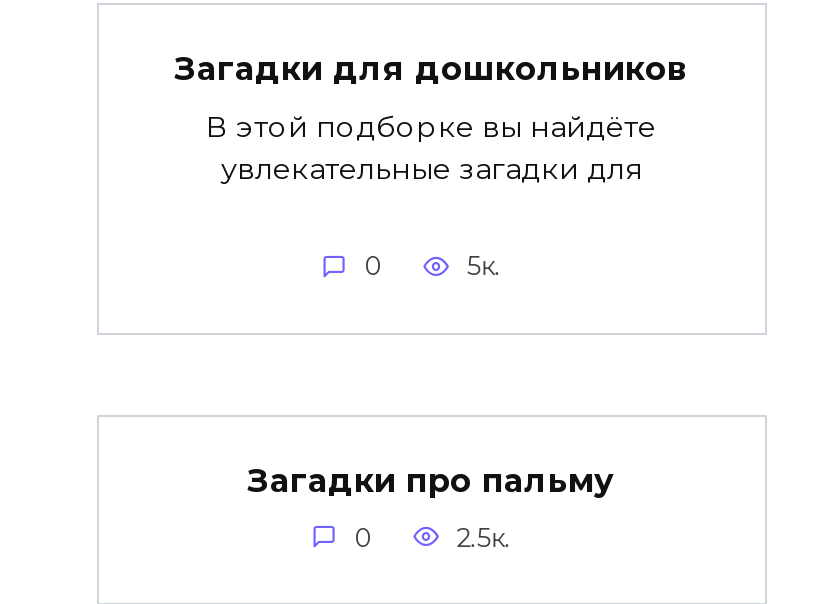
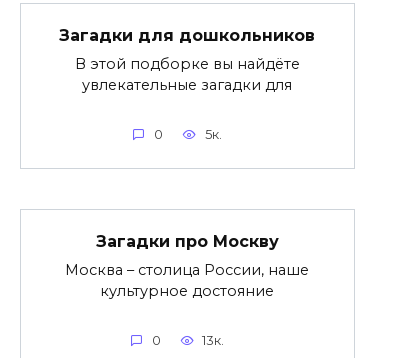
- Загадки про пальму
+ Загадки про Москву
+ Москва – столица России, наше
+ культурное достояние

- 2.5к.
+ 13к.
